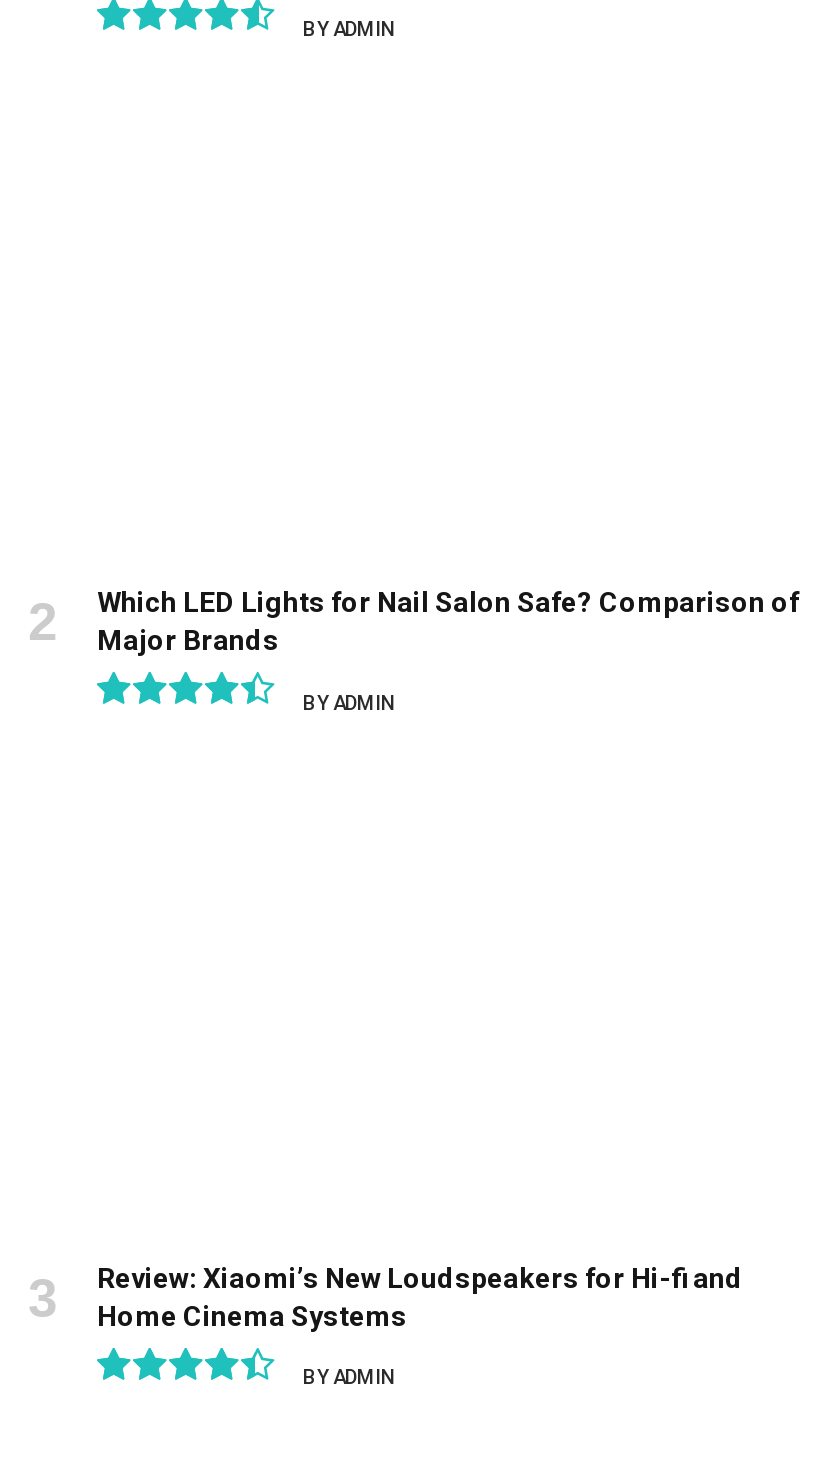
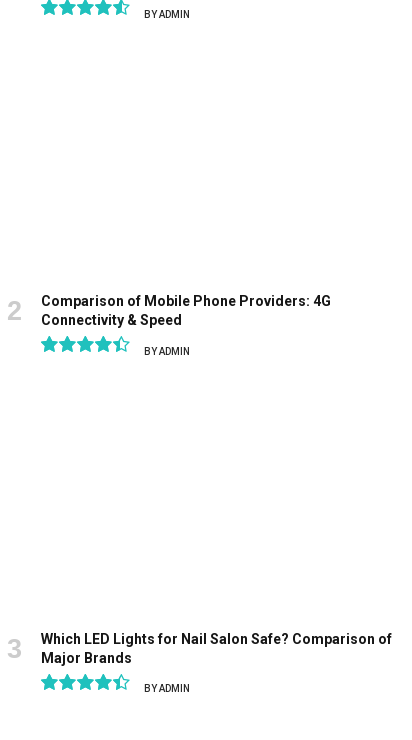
+ Comparison of Mobile Phone Providers: 4G
+ Connectivity & Speed

moved down: Which LED Lights for Nail Salon Safe? Comparison of | Major Brands

- Review: Xiaomi’s New Loudspeakers for Hi-fi and
- Home Cinema Systems
